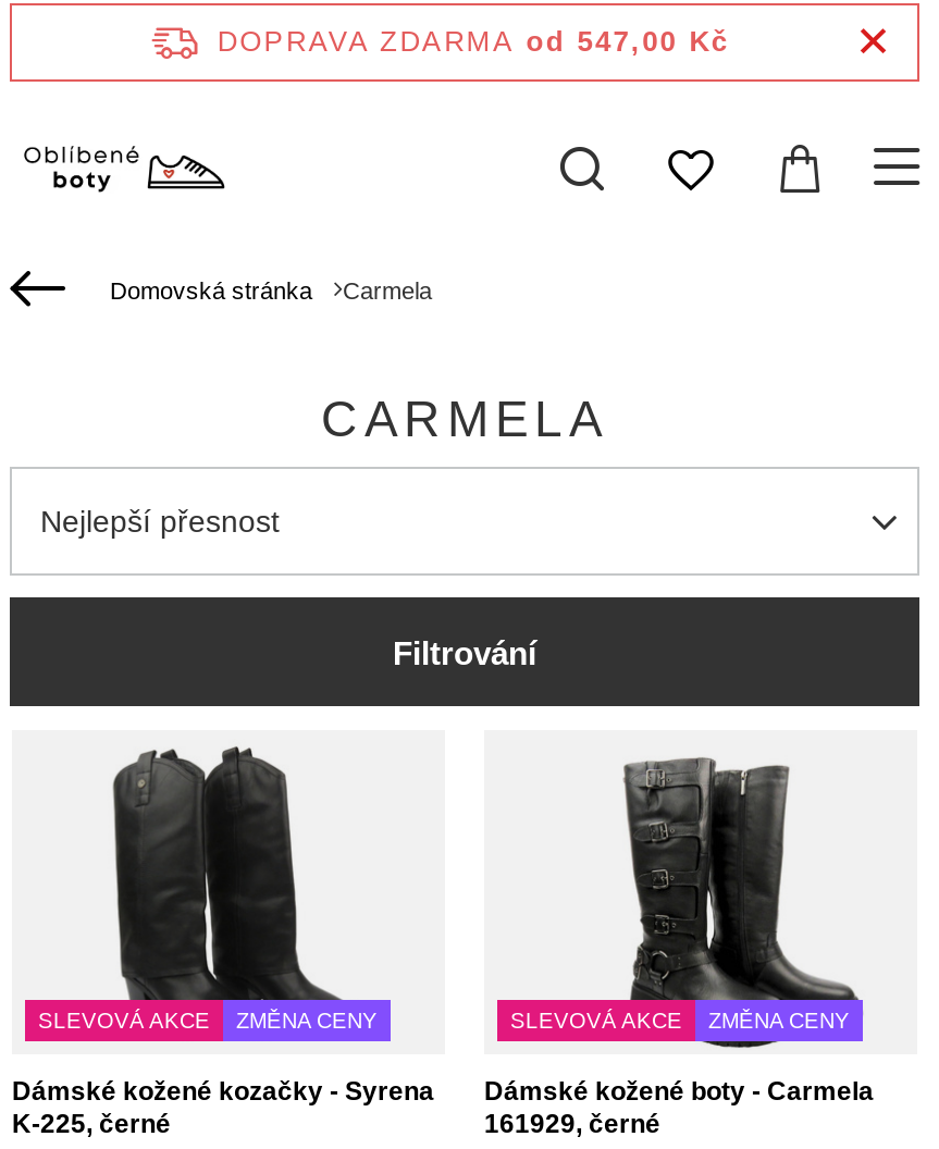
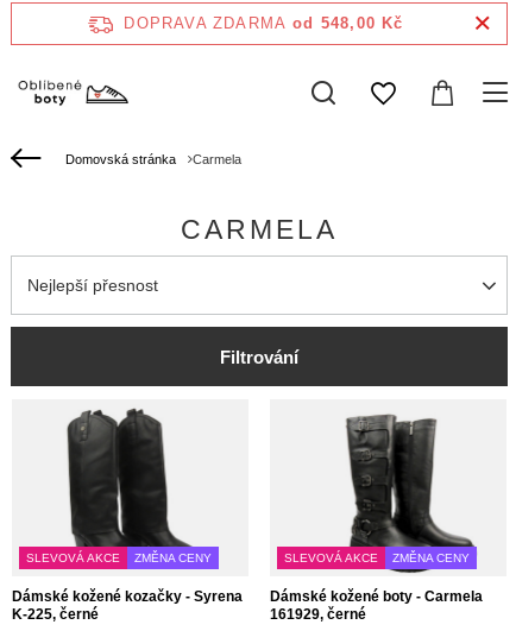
- DOPRAVA ZDARMA od 547,00 Kč
+ DOPRAVA ZDARMA od 548,00 Kč
